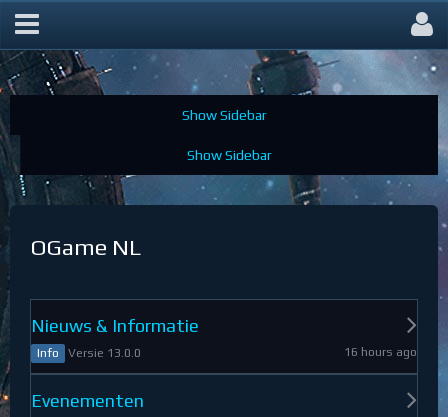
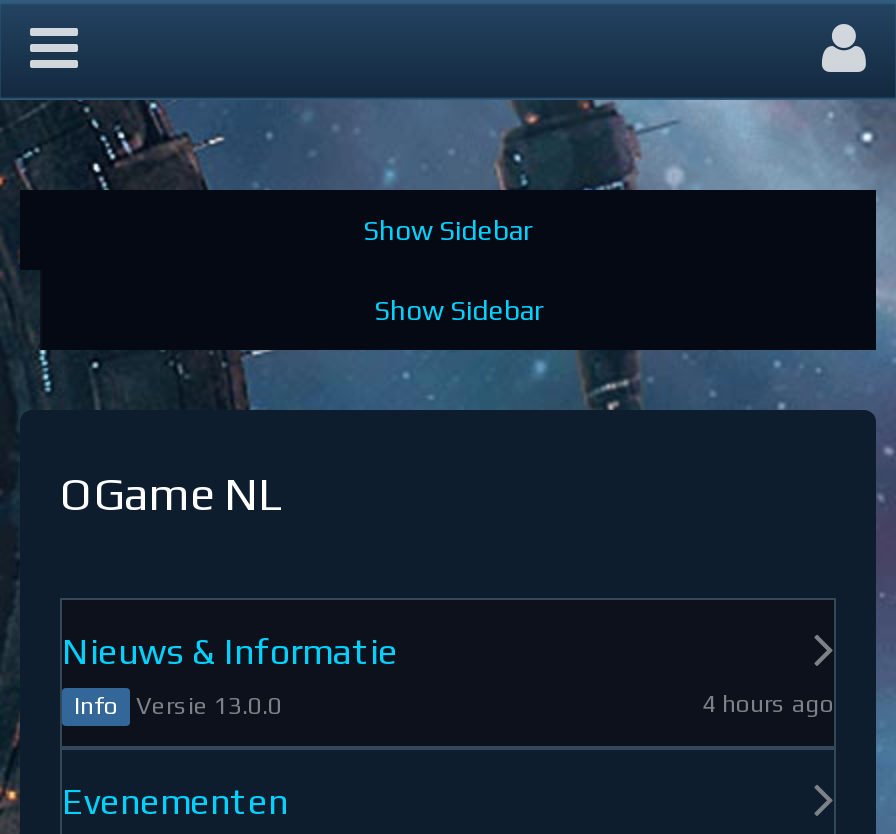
- 16 hours ago
+ 4 hours ago
